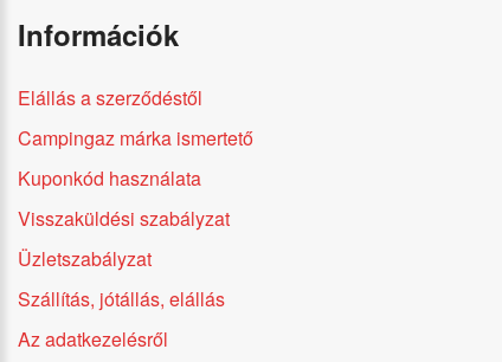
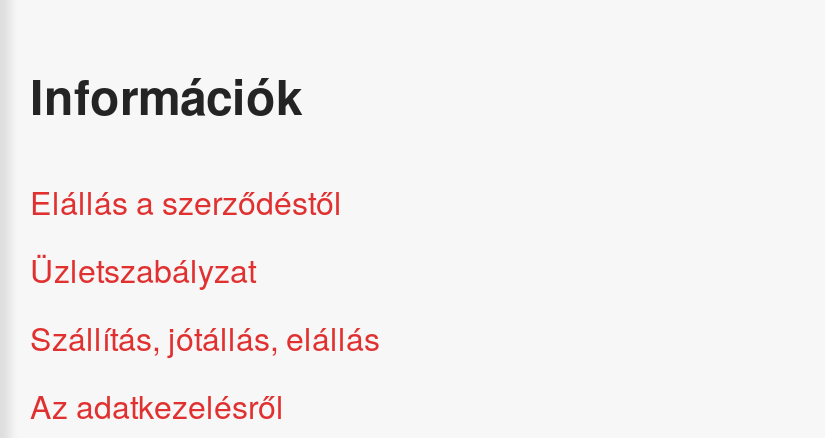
- Campingaz márka ismertető
- Kuponkód használata
- Visszaküldési szabályzat
